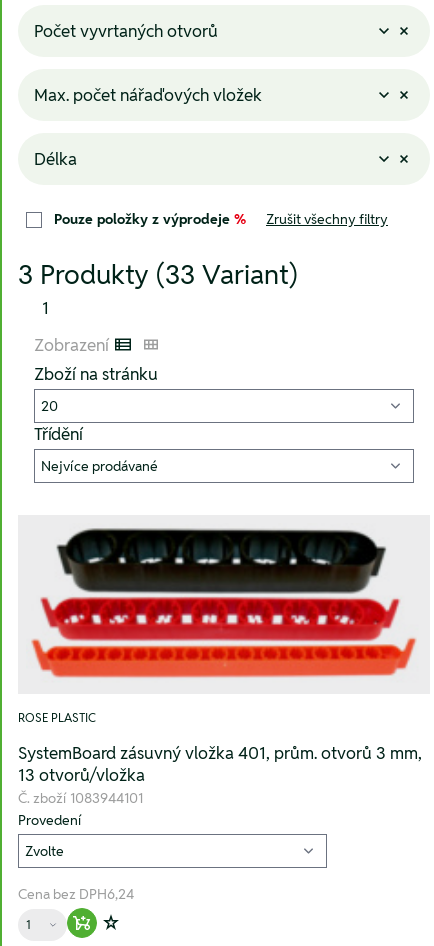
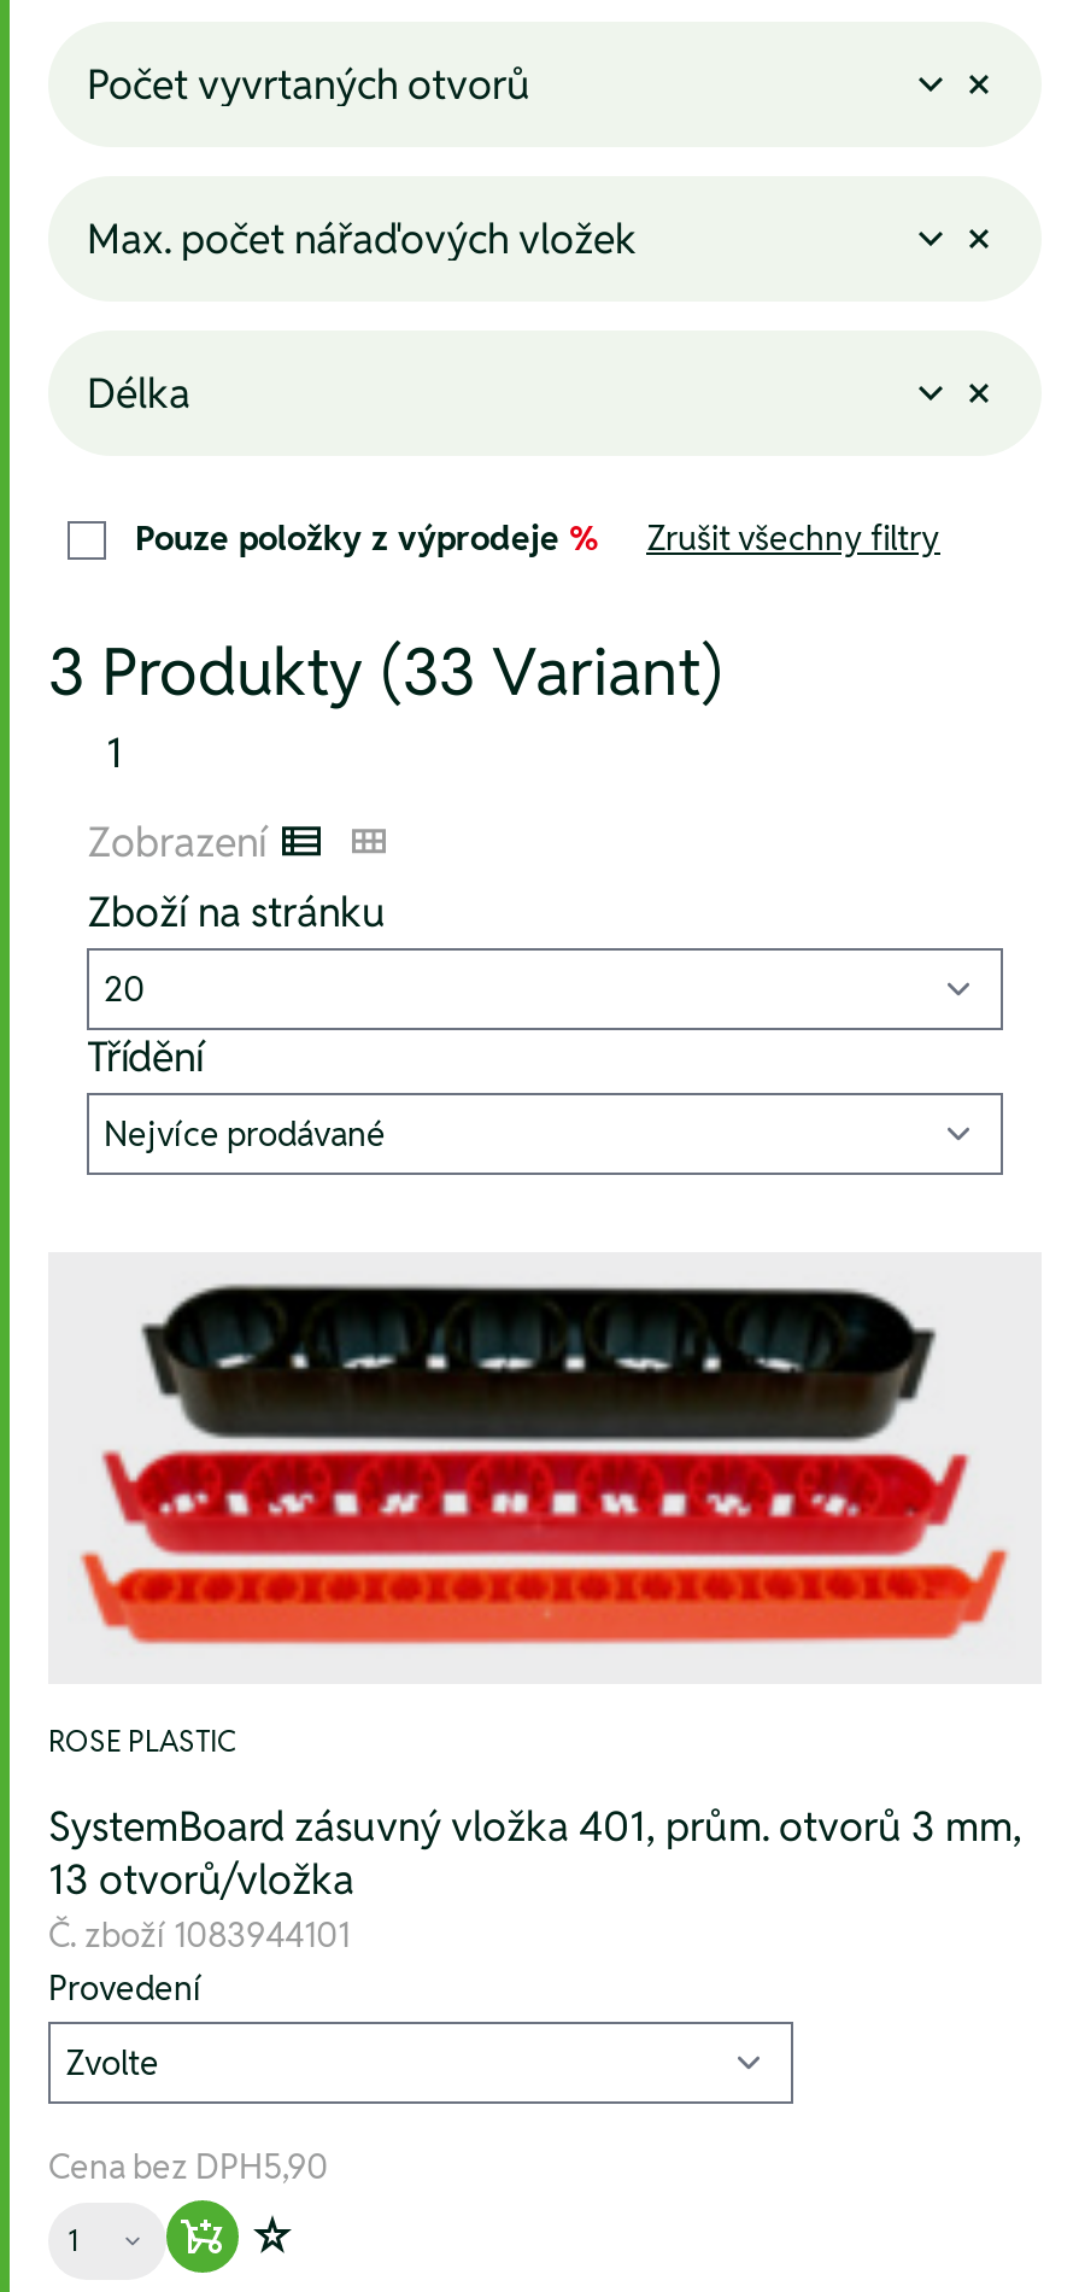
- Cena bez DPH6,24
+ Cena bez DPH5,90
